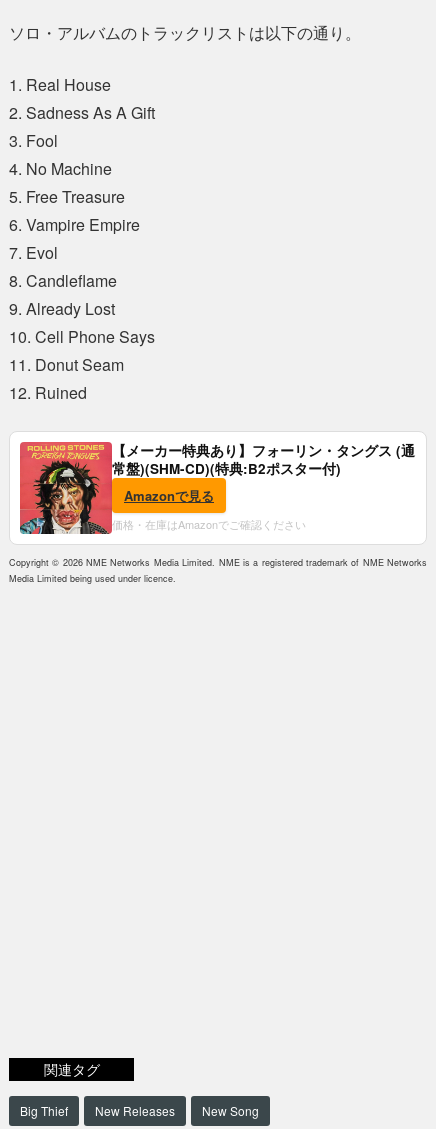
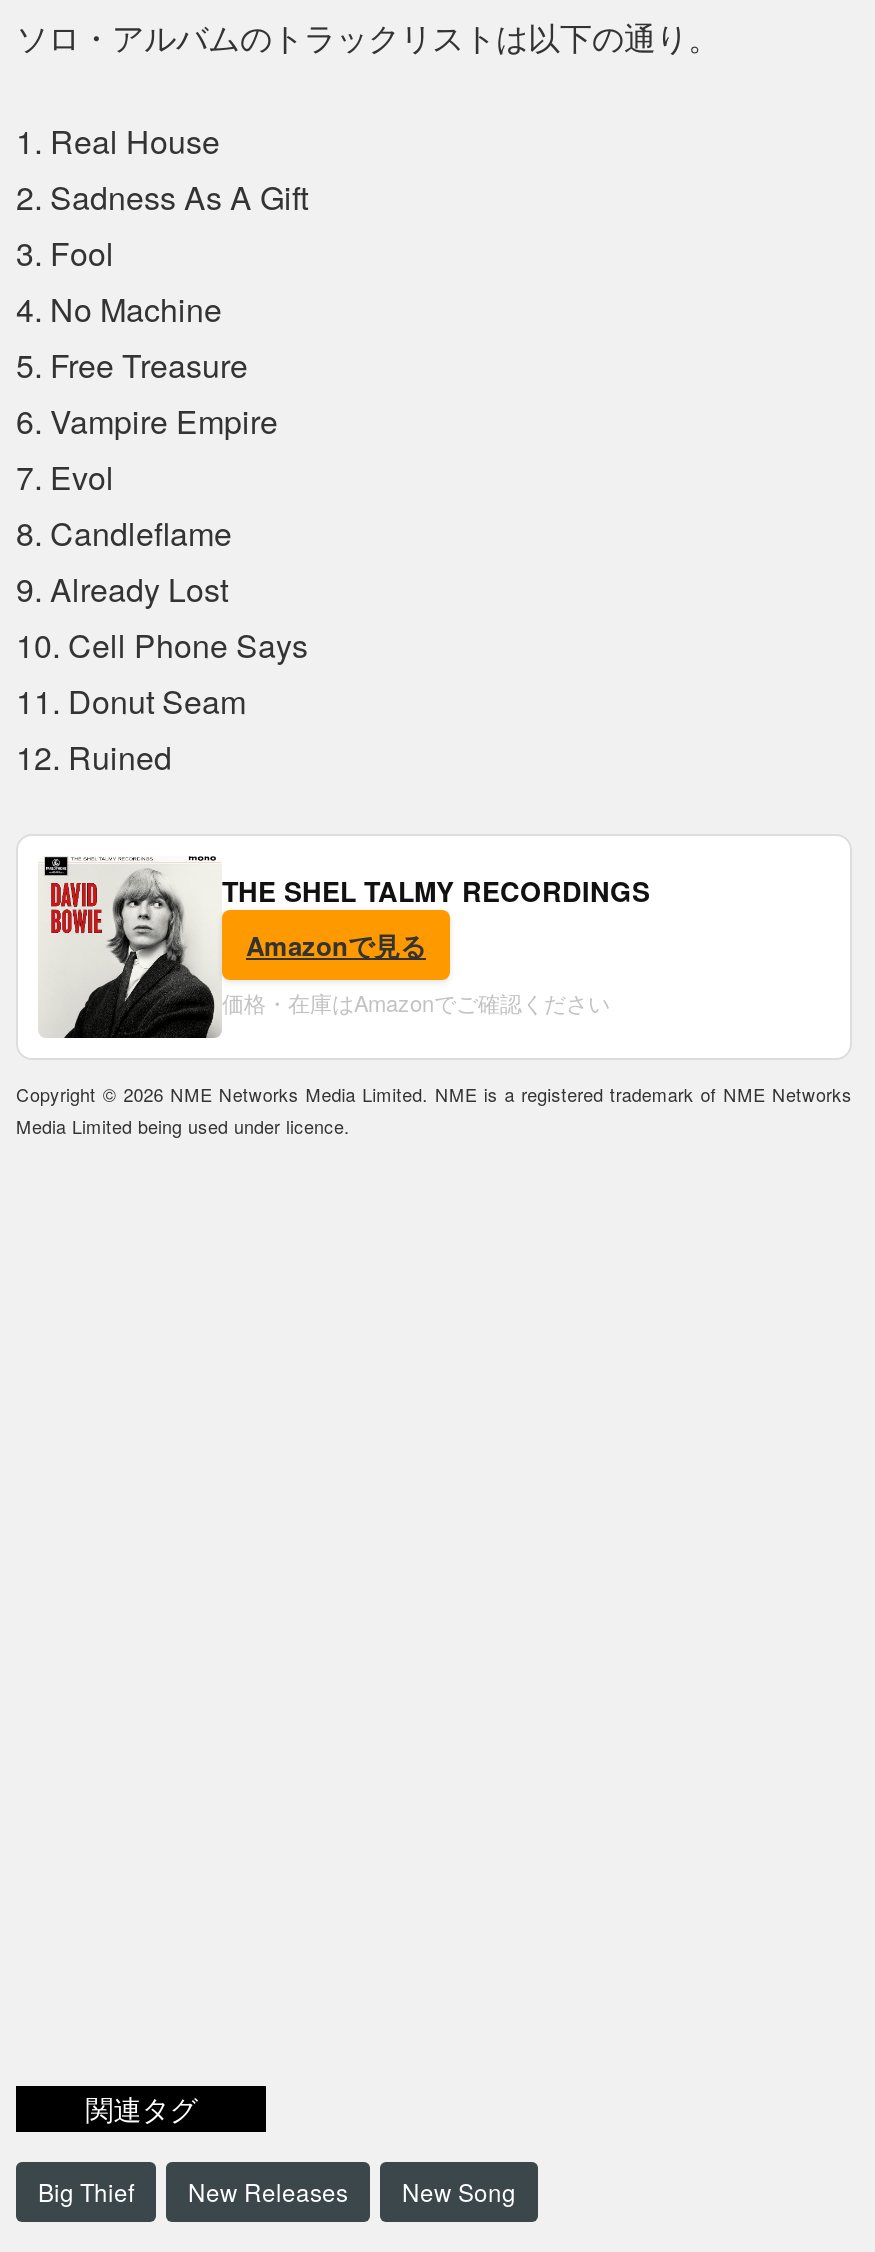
- [image]
- 【メーカー特典あり】フォーリン・タングス (通
- 常盤)(SHM-CD)(特典:B2ポスター付)
+ [image]
+ THE SHEL TALMY RECORDINGS
